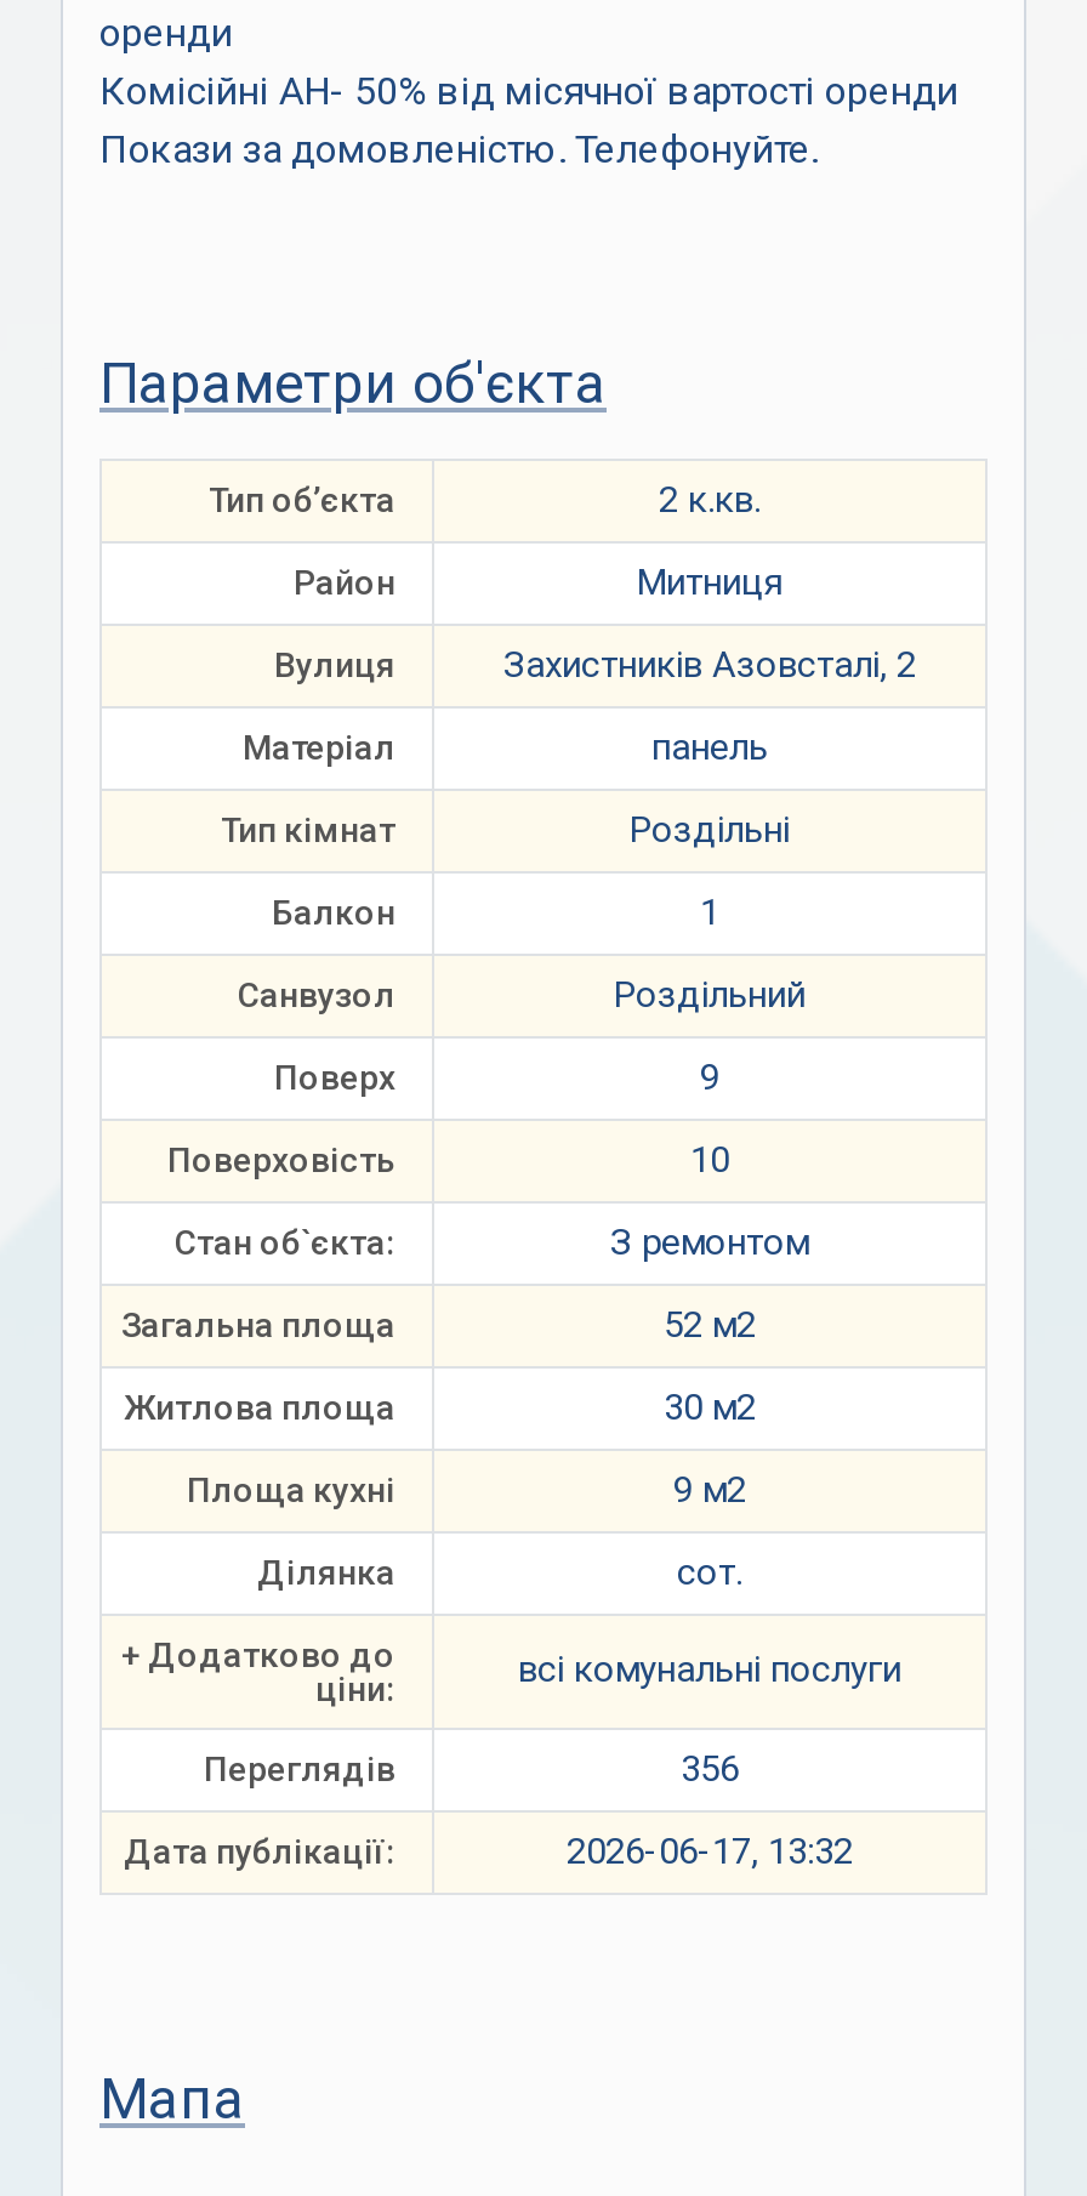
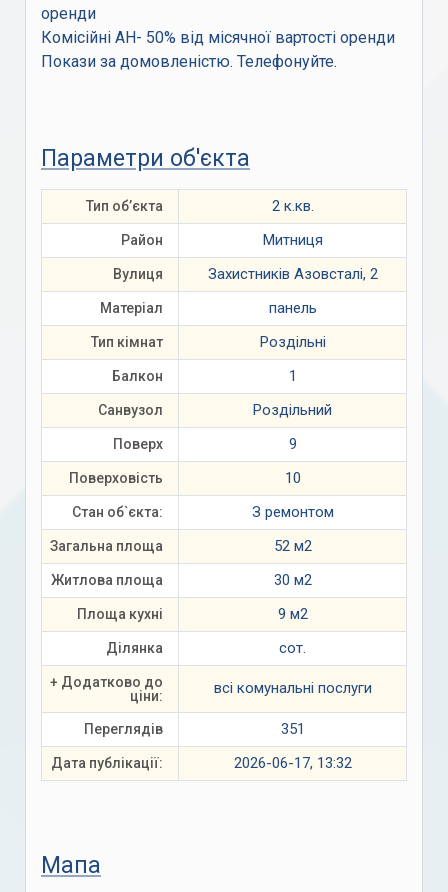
- 356
+ 351
